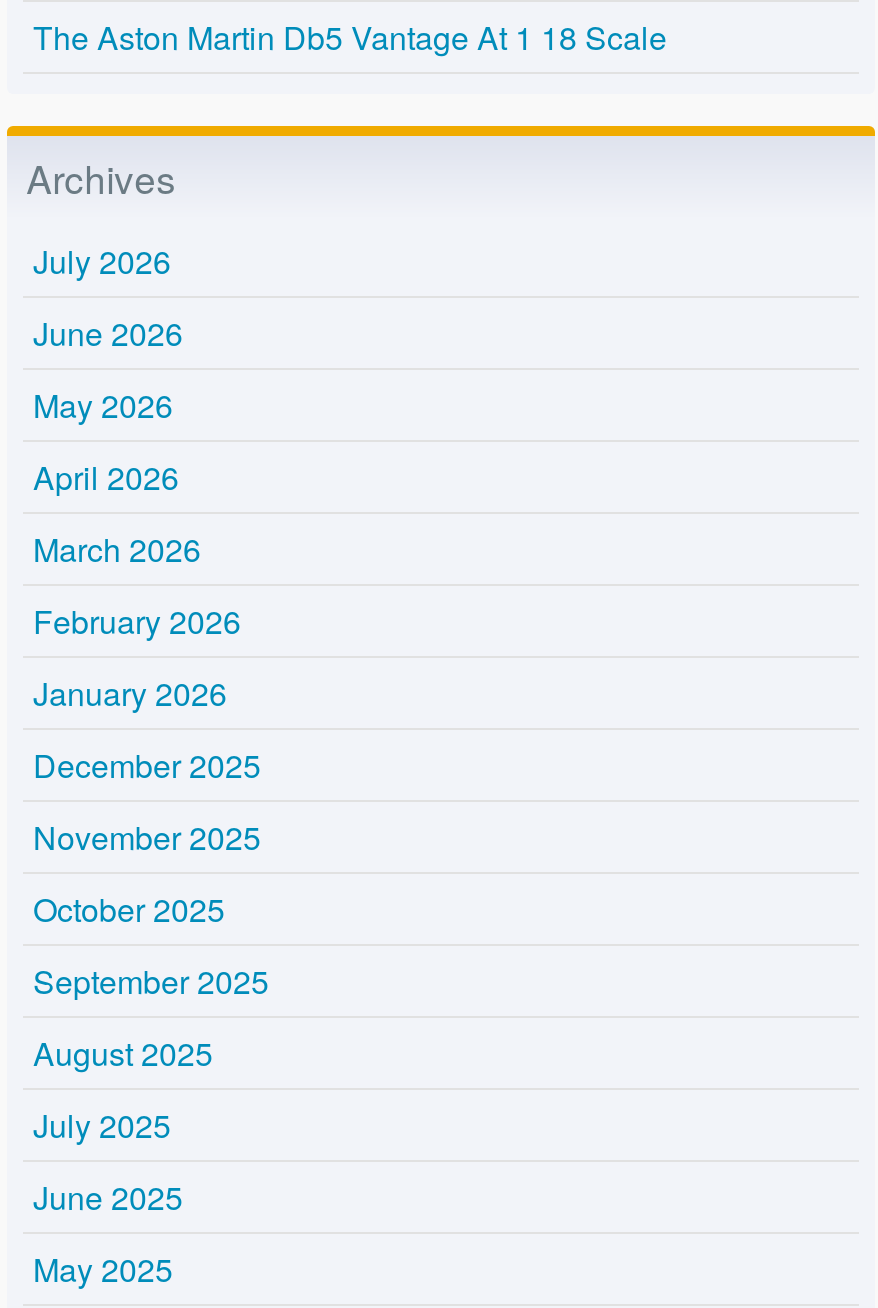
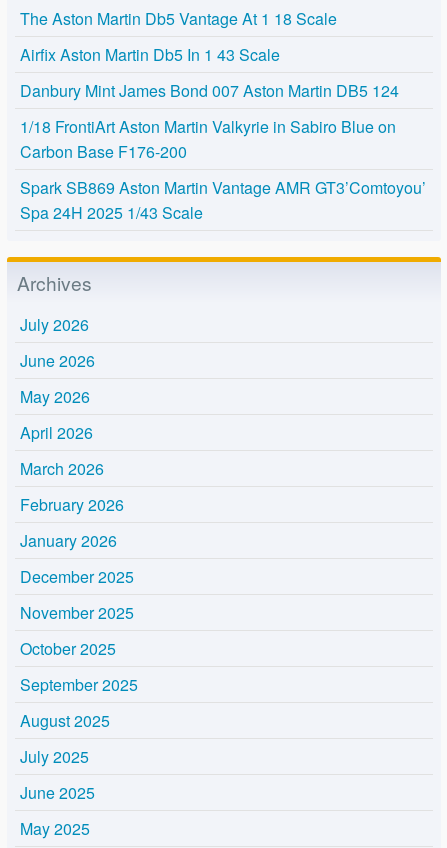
+ Airfix Aston Martin Db5 In 1 43 Scale
+ Danbury Mint James Bond 007 Aston Martin DB5 124
+ 1/18 FrontiArt Aston Martin Valkyrie in Sabiro Blue on
+ Carbon Base F176-200
+ Spark SB869 Aston Martin Vantage AMR GT3’Comtoyou’
+ Spa 24H 2025 1/43 Scale
